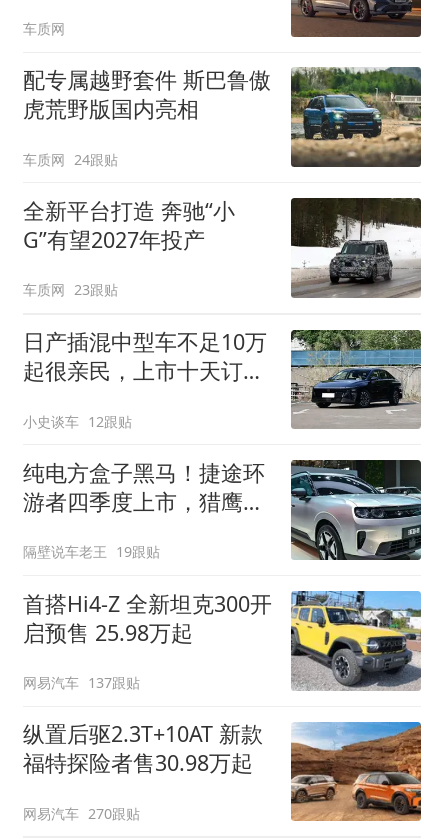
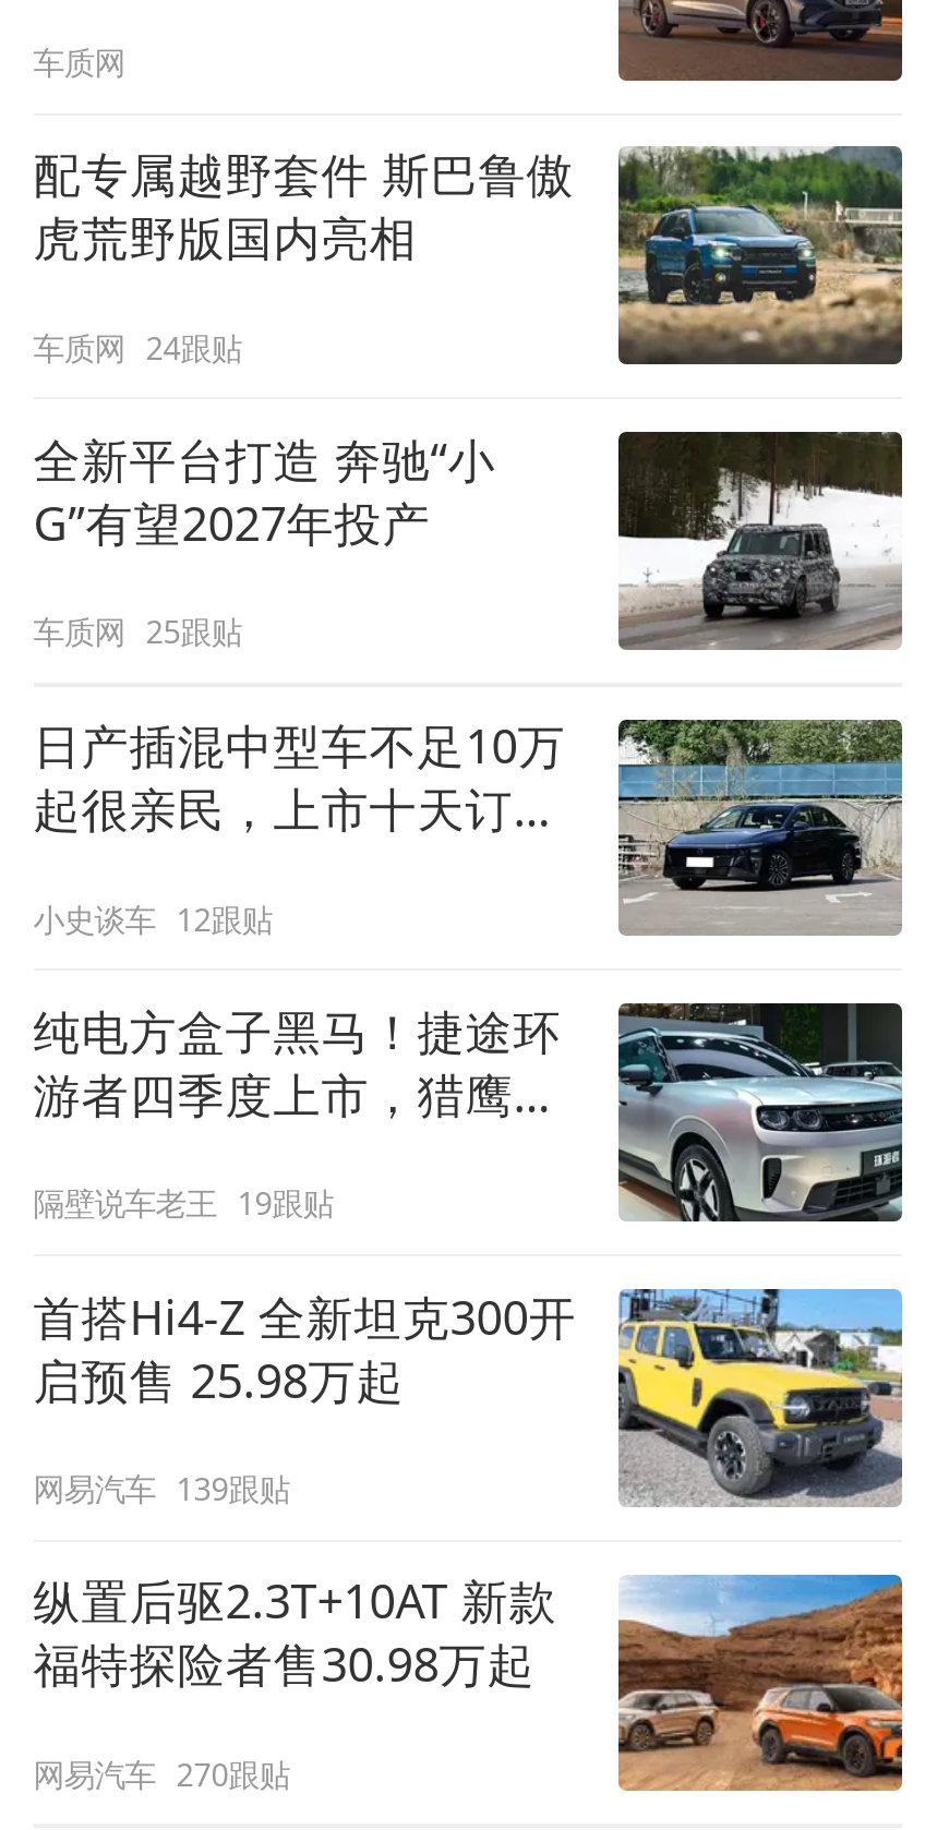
- 车质网 23跟贴
+ 车质网 25跟贴

- 网易汽车 137跟贴
+ 网易汽车 139跟贴
